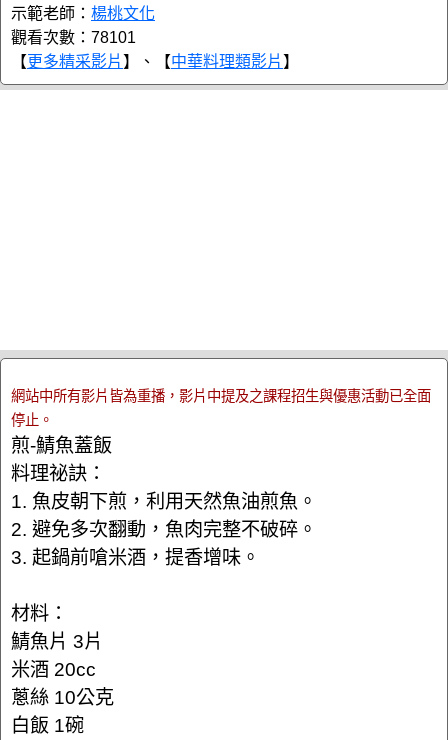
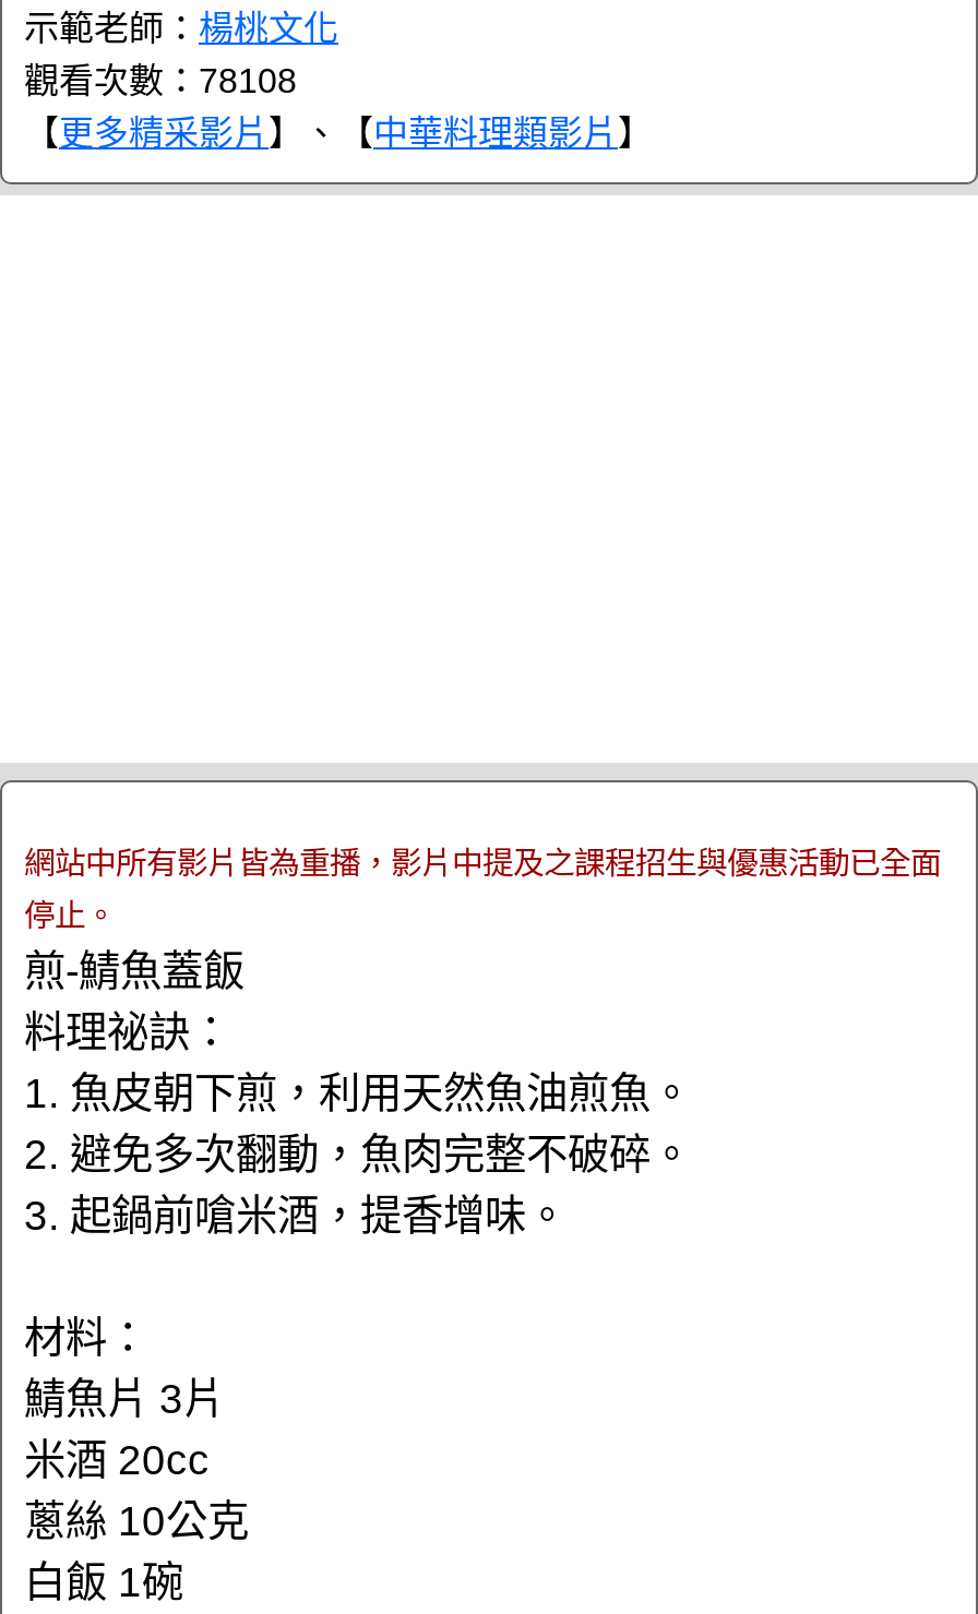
- 觀看次數：78101
+ 觀看次數：78108
